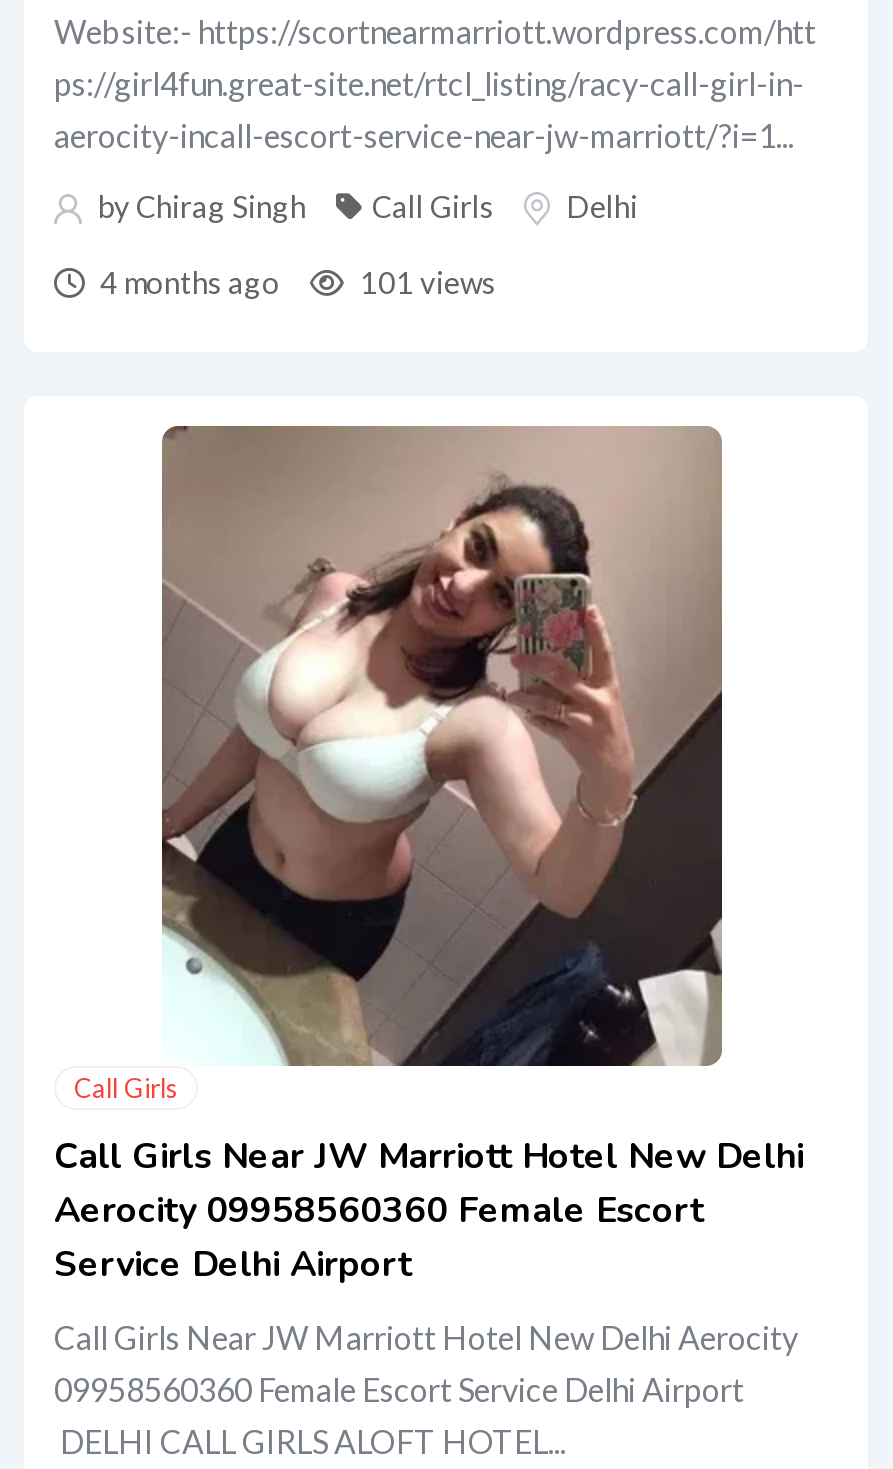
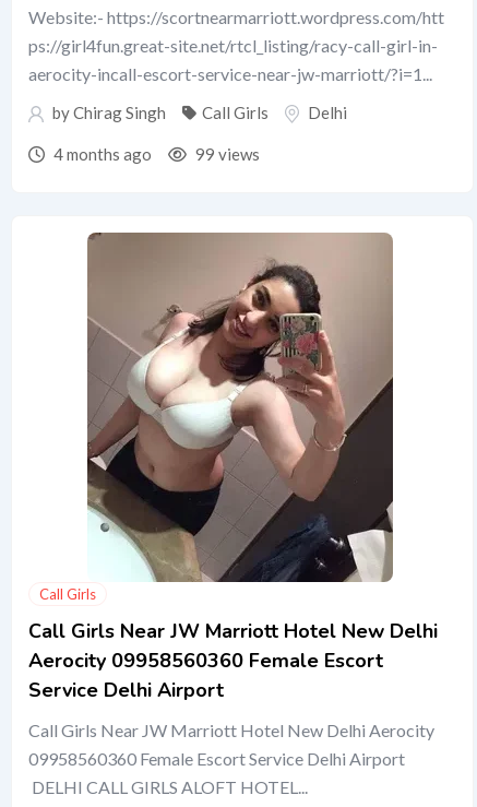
- 101 views
+ 99 views
